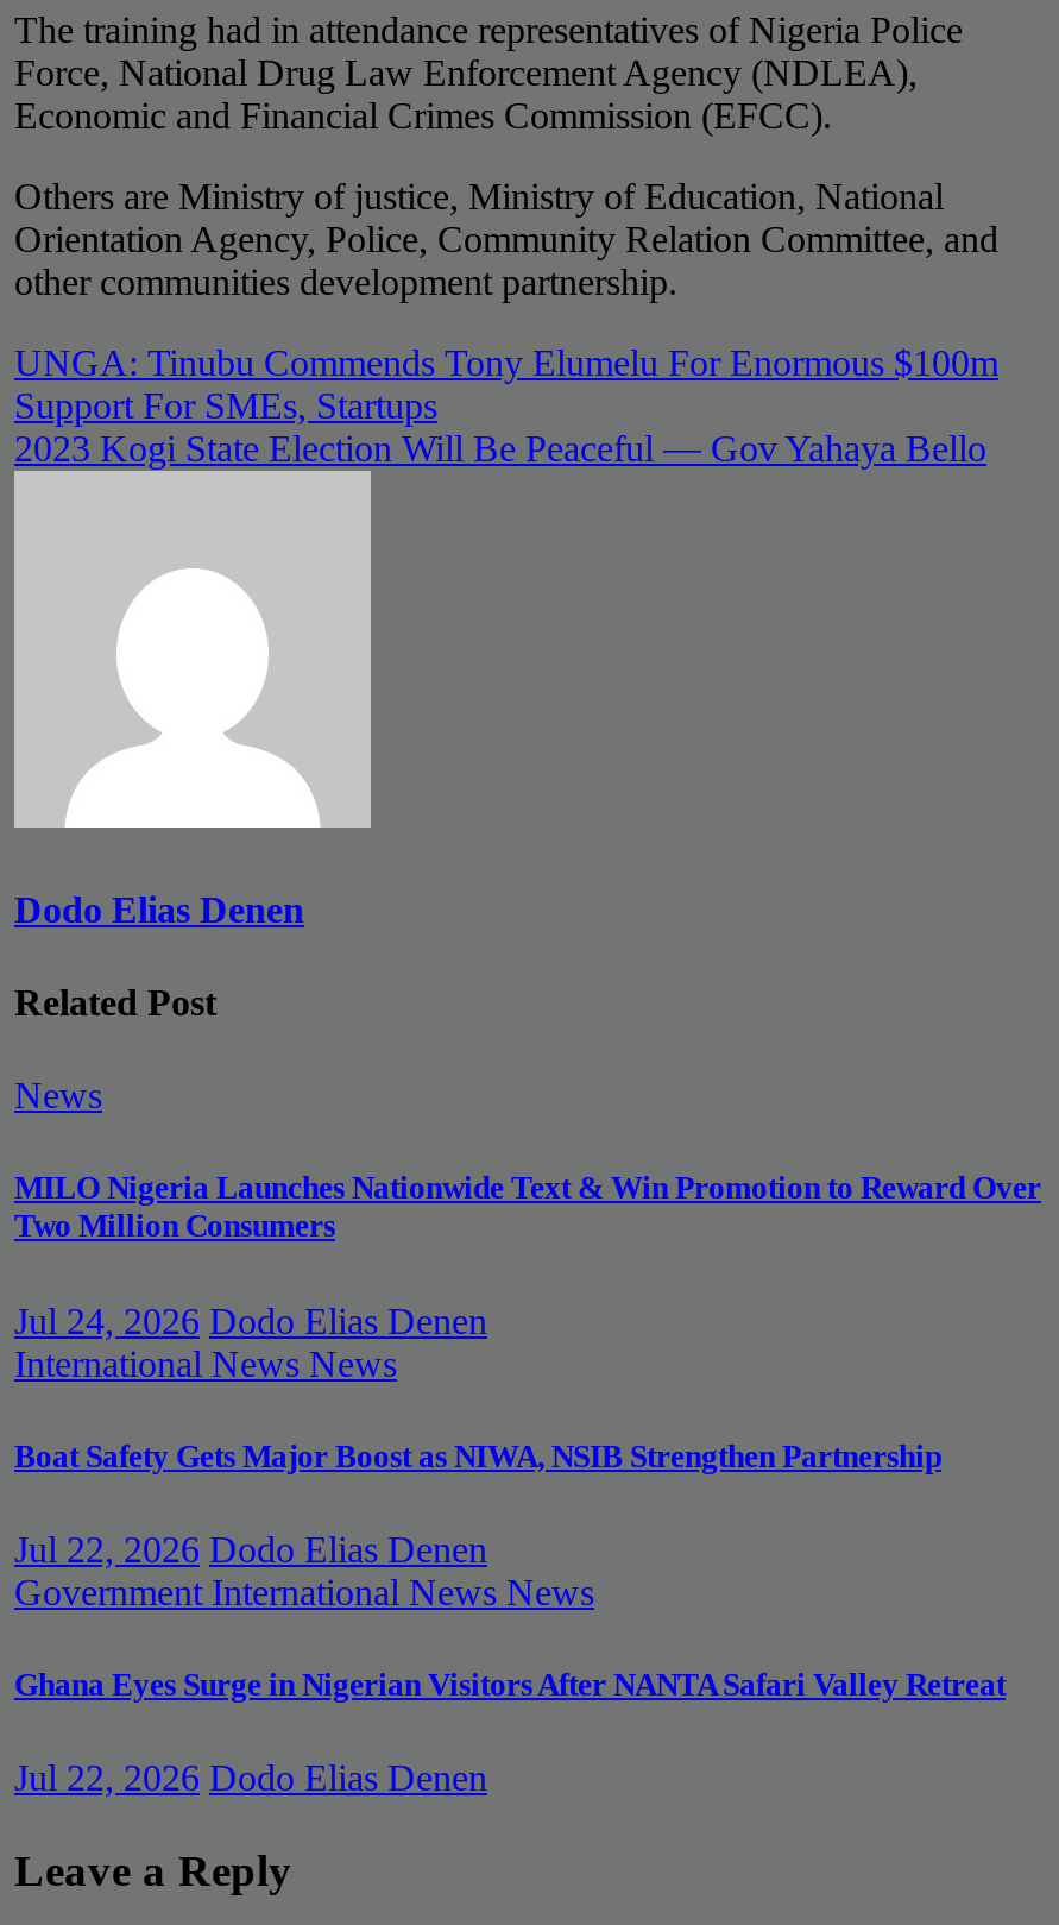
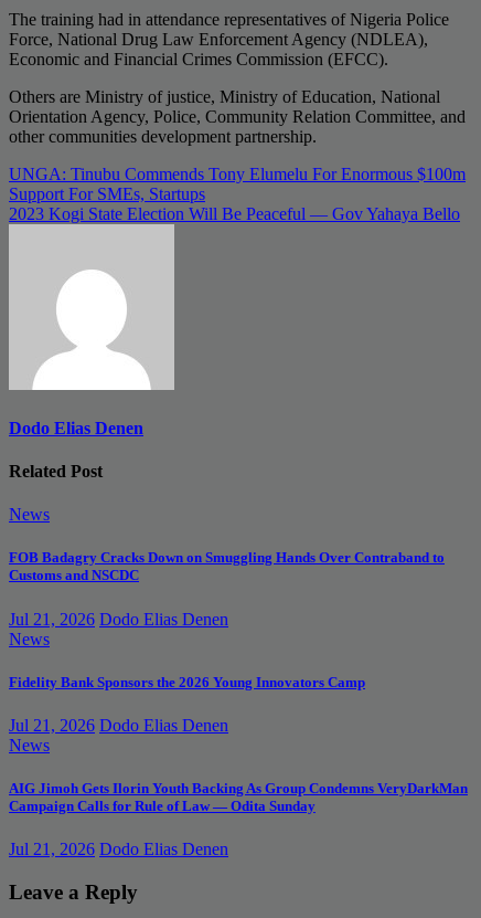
- MILO Nigeria Launches Nationwide Text & Win Promotion to Reward Over
- Two Million Consumers
+ FOB Badagry Cracks Down on Smuggling Hands Over Contraband to
+ Customs and NSCDC

- Jul 24, 2026 Dodo Elias Denen
- International News News
+ Jul 21, 2026 Dodo Elias Denen
+ News

- Boat Safety Gets Major Boost as NIWA, NSIB Strengthen Partnership
+ Fidelity Bank Sponsors the 2026 Young Innovators Camp

- Jul 22, 2026 Dodo Elias Denen
- Government International News News
+ Jul 21, 2026 Dodo Elias Denen
+ News

- Ghana Eyes Surge in Nigerian Visitors After NANTA Safari Valley Retreat
+ AIG Jimoh Gets Ilorin Youth Backing As Group Condemns VeryDarkMan
+ Campaign Calls for Rule of Law — Odita Sunday

- Jul 22, 2026 Dodo Elias Denen
+ Jul 21, 2026 Dodo Elias Denen
